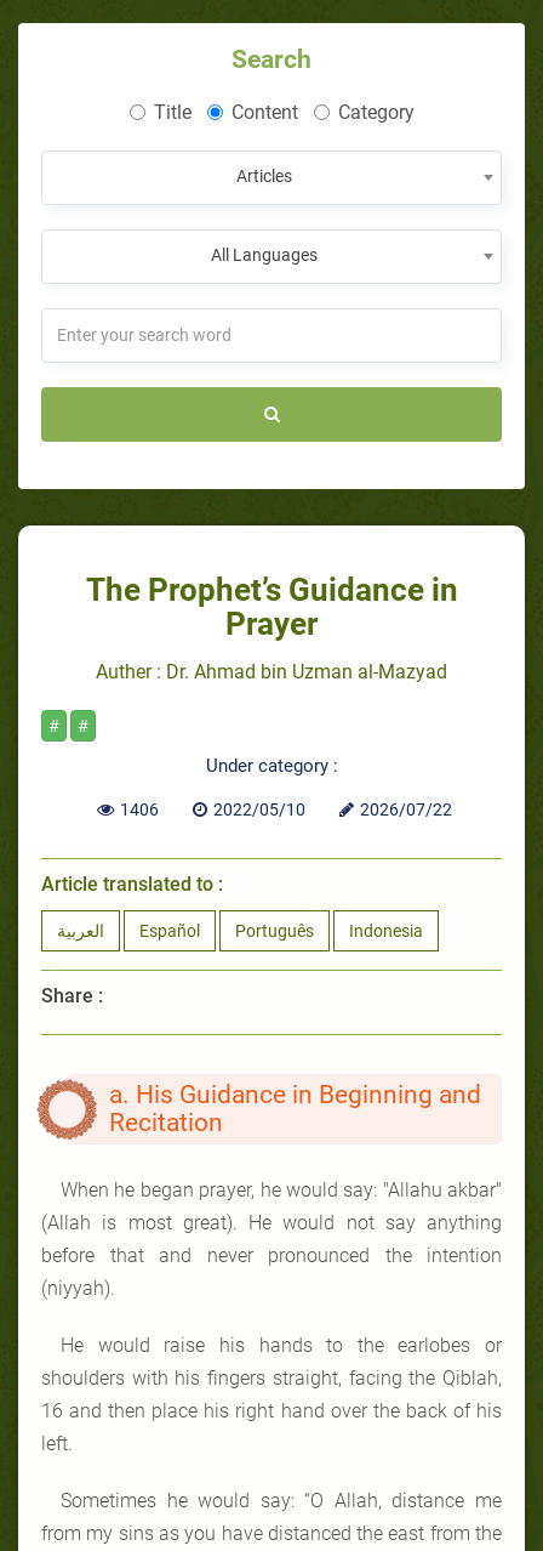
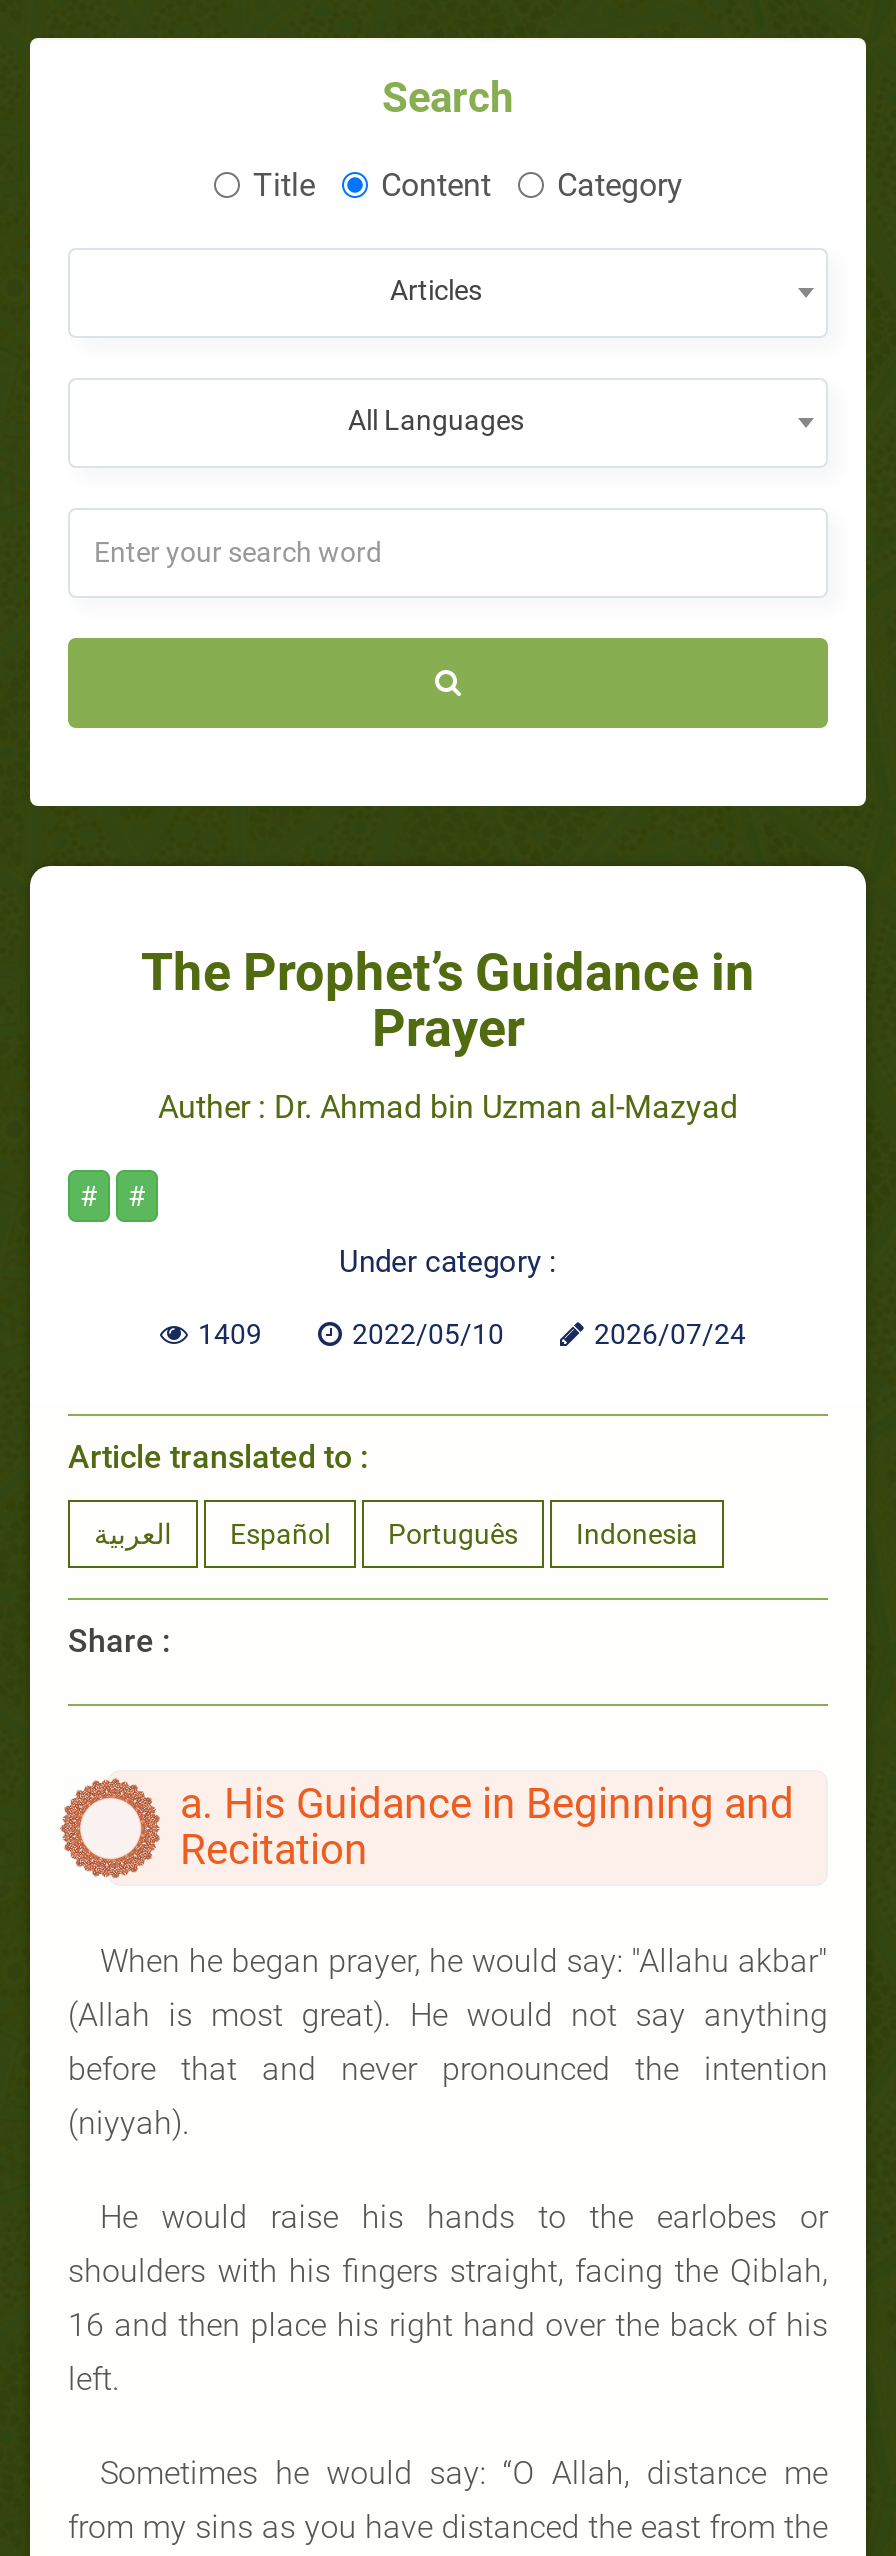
- 1406
+ 1409

- 2026/07/22
+ 2026/07/24
